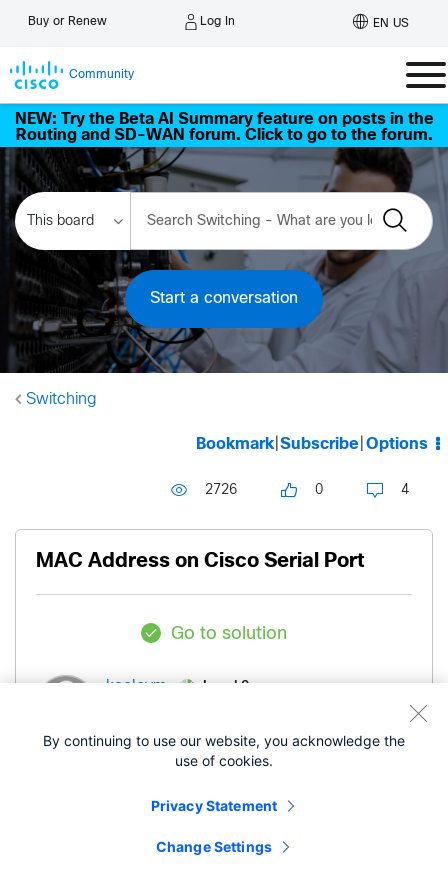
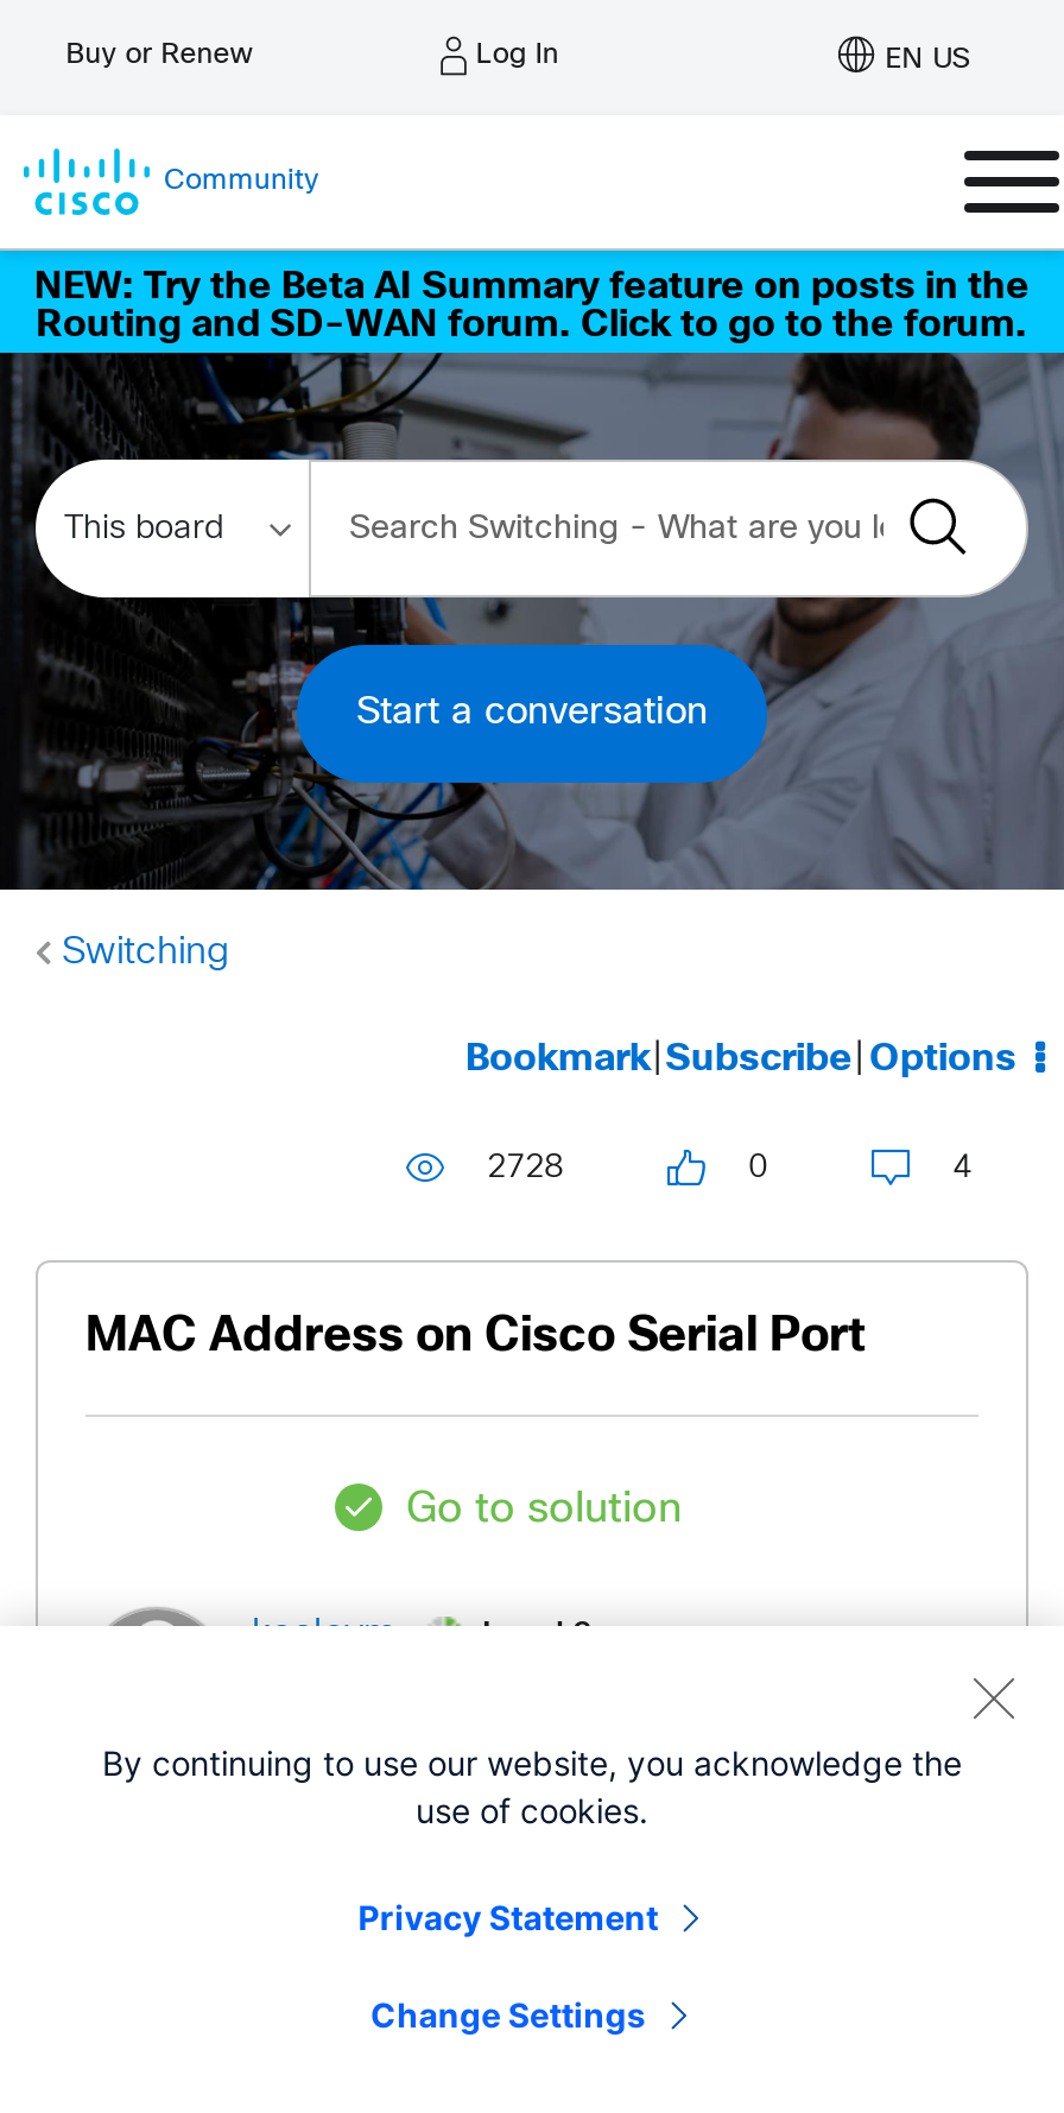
- 2726
+ 2728
